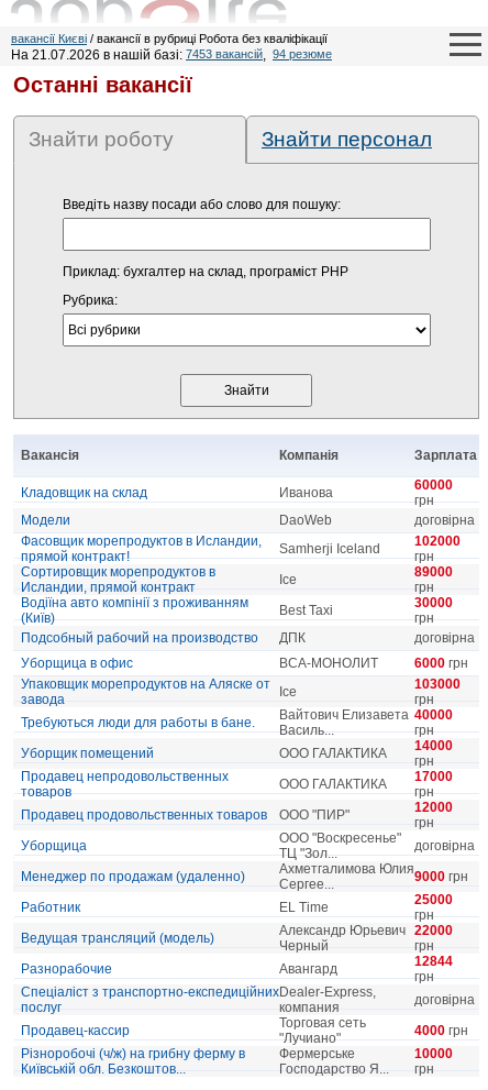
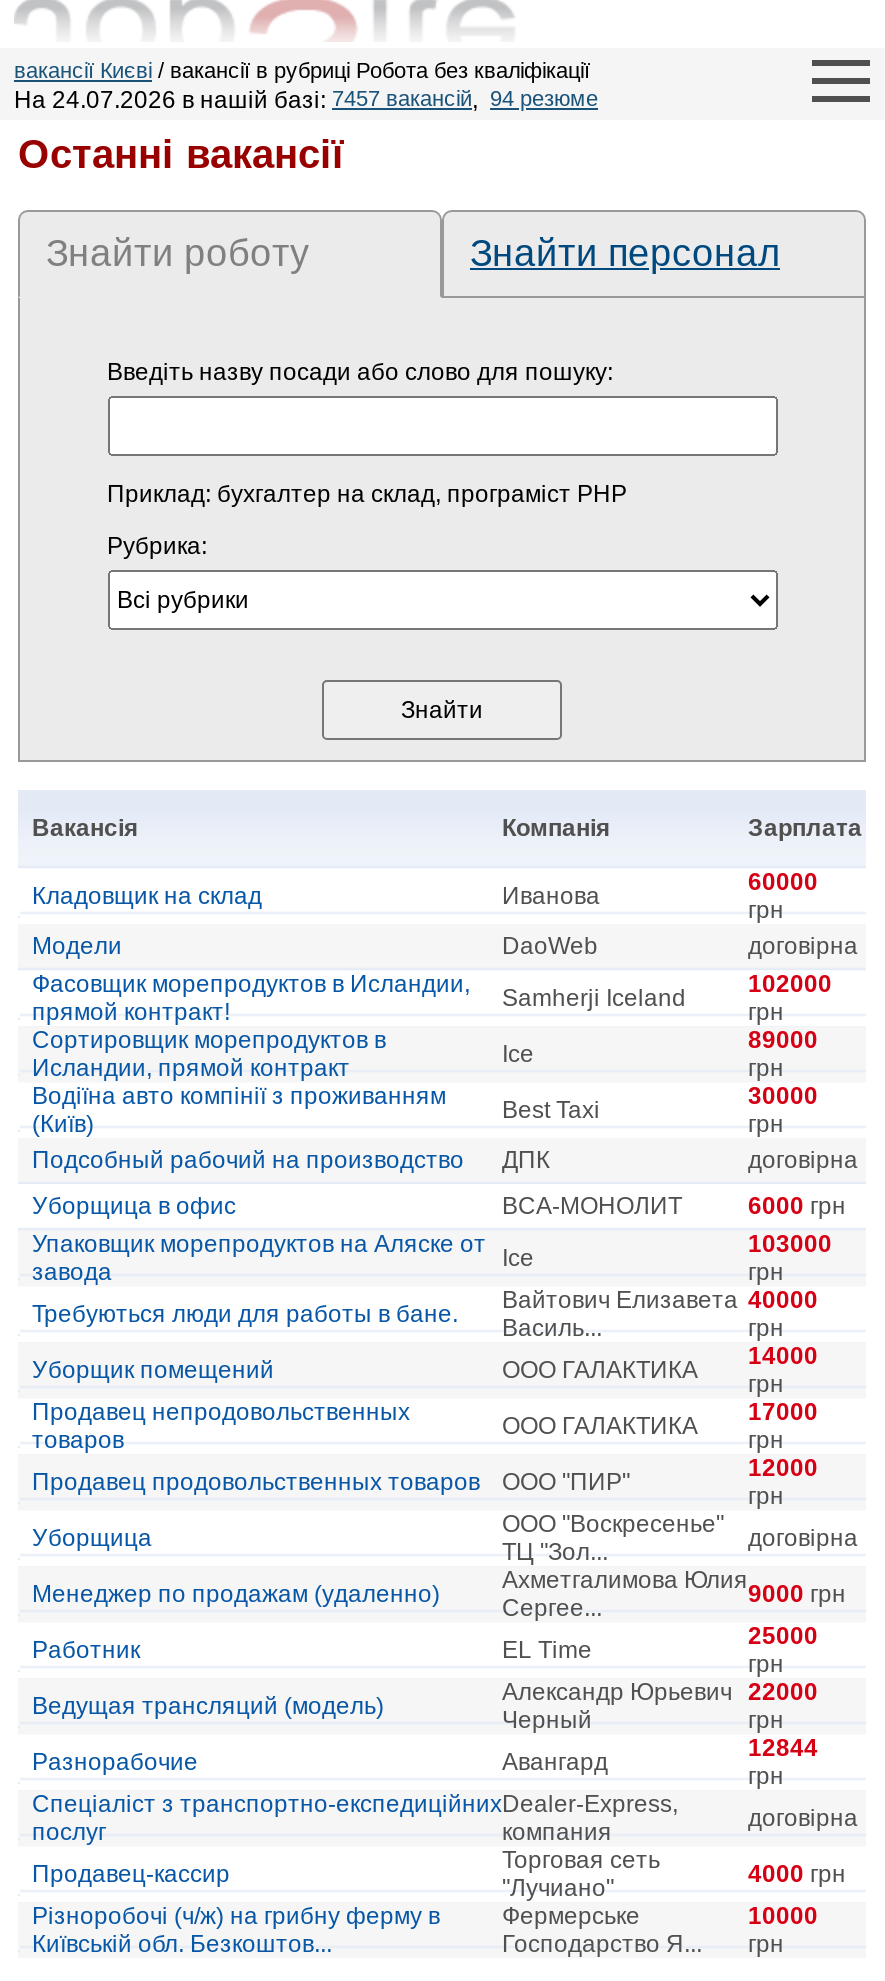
- На 21.07.2026 в нашій базі: 7453 вакансій, 94 резюме
+ На 24.07.2026 в нашій базі: 7457 вакансій, 94 резюме
